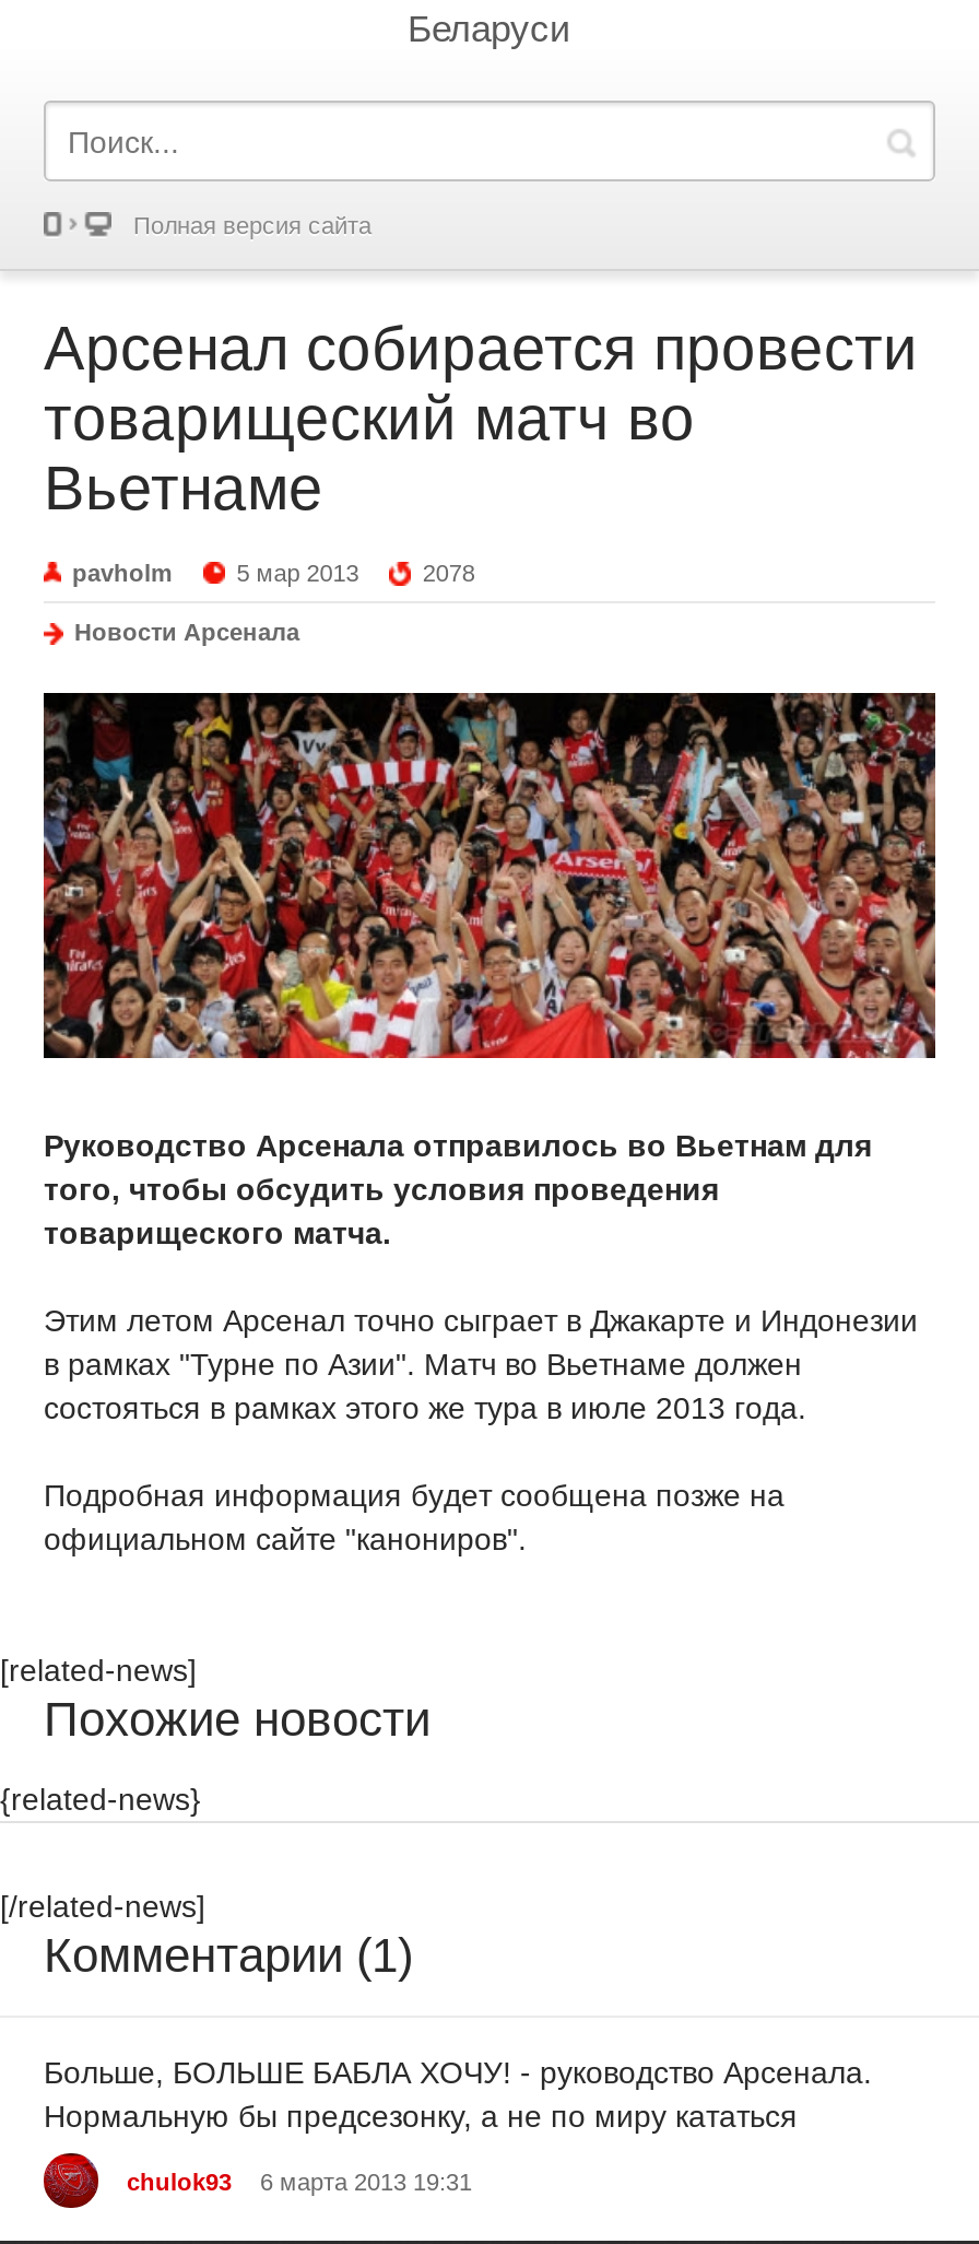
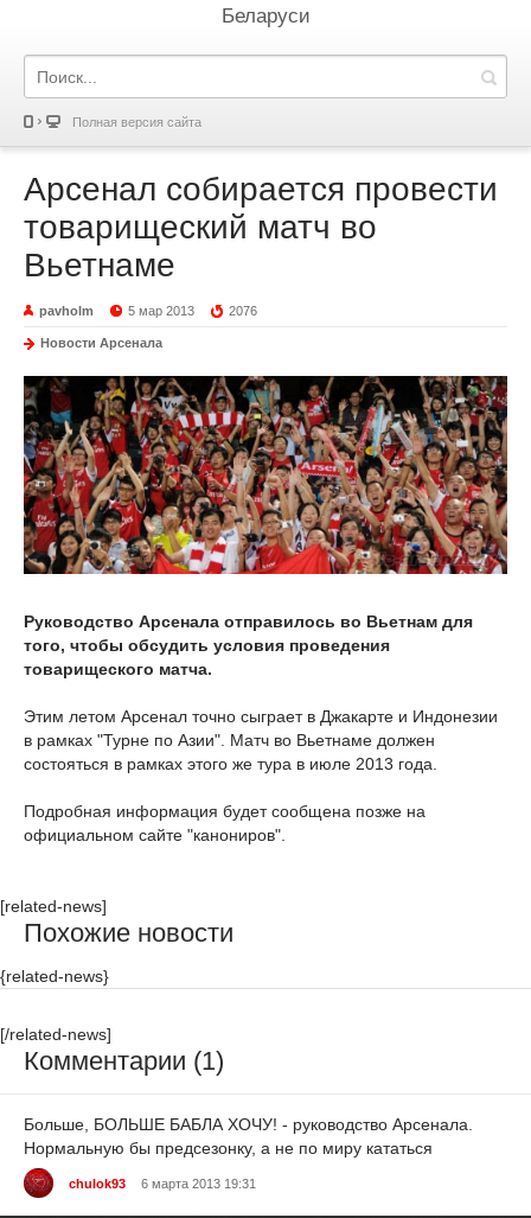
- 2078
+ 2076
